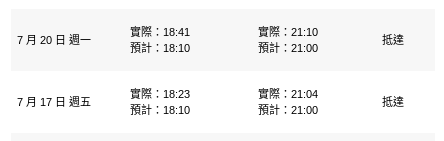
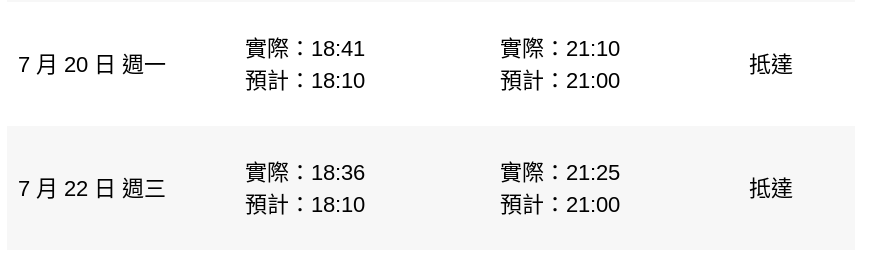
- 實際：18:23
+ 實際：18:36

- 實際：21:04
+ 實際：21:25

- 7 月 17 日 週五
+ 7 月 22 日 週三
